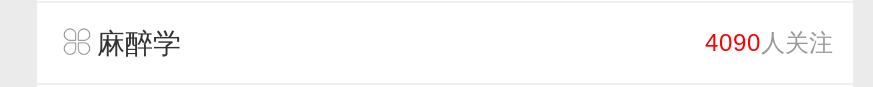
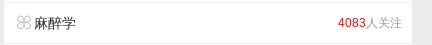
- 4090人关注
+ 4083人关注
